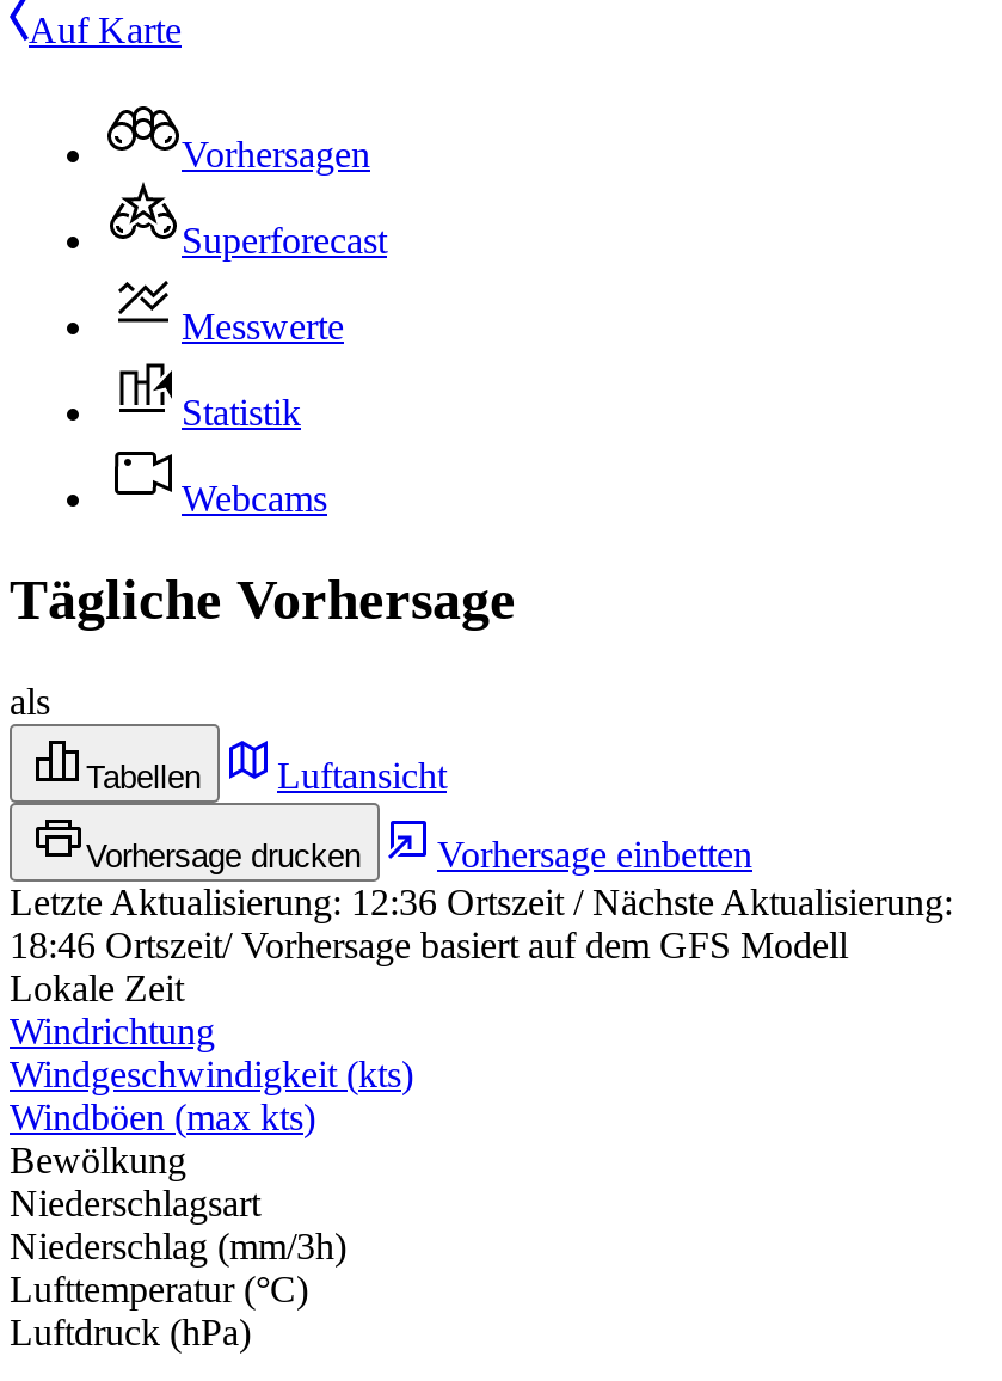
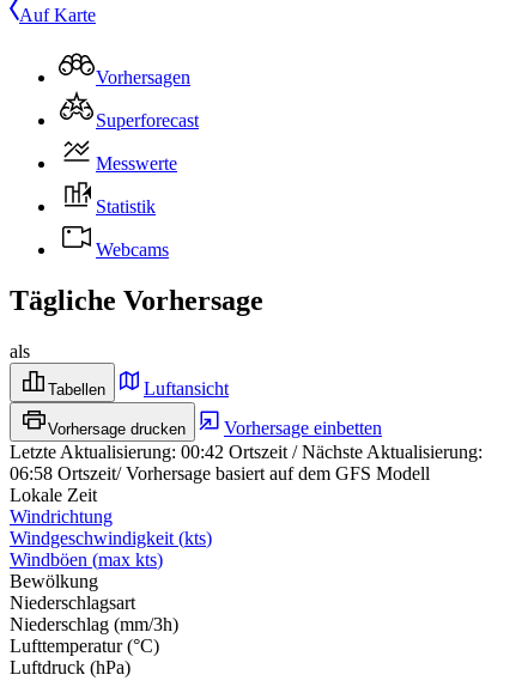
- Letzte Aktualisierung:12:36 Ortszeit / Nächste Aktualisierung:
+ Letzte Aktualisierung:00:42 Ortszeit / Nächste Aktualisierung:

- 18:46 Ortszeit/ Vorhersage basiert auf dem GFS Modell
+ 06:58 Ortszeit/ Vorhersage basiert auf dem GFS Modell
